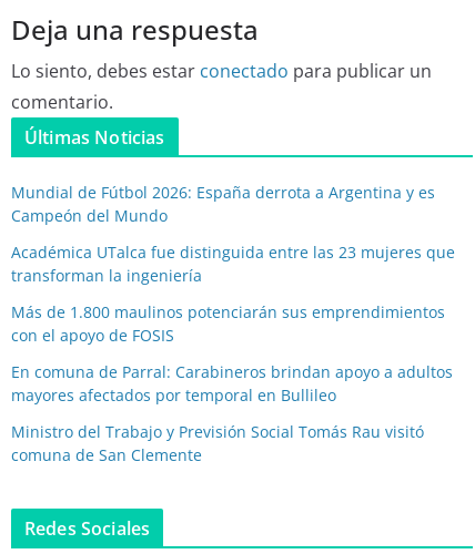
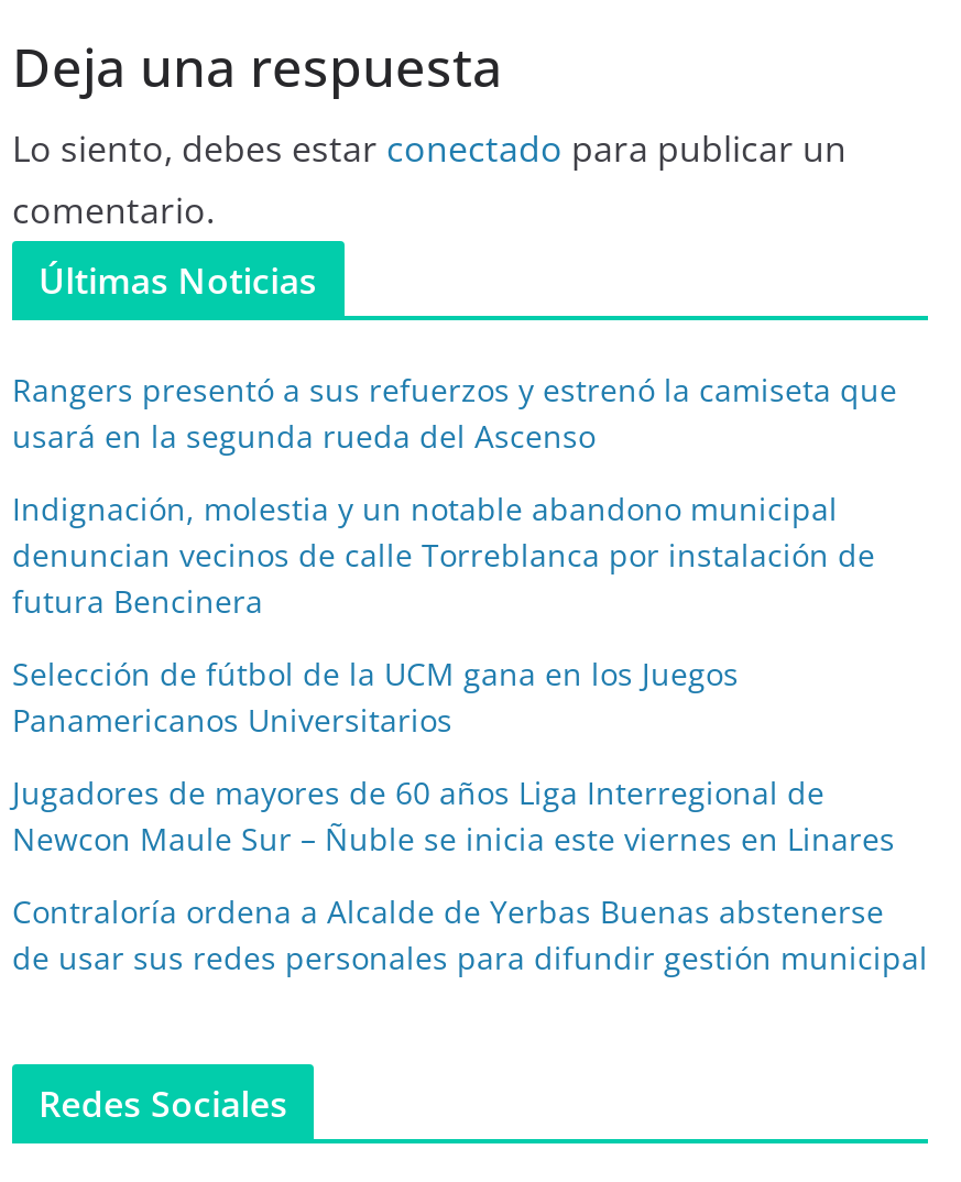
- Mundial de Fútbol 2026: España derrota a Argentina y es
- Campeón del Mundo
+ Rangers presentó a sus refuerzos y estrenó la camiseta que
+ usará en la segunda rueda del Ascenso

- Académica UTalca fue distinguida entre las 23 mujeres que
- transforman la ingeniería
+ Indignación, molestia y un notable abandono municipal
+ denuncian vecinos de calle Torreblanca por instalación de
+ futura Bencinera

- Más de 1.800 maulinos potenciarán sus emprendimientos
- con el apoyo de FOSIS
+ Selección de fútbol de la UCM gana en los Juegos
+ Panamericanos Universitarios

- En comuna de Parral: Carabineros brindan apoyo a adultos
- mayores afectados por temporal en Bullileo
+ Jugadores de mayores de 60 años Liga Interregional de
+ Newcon Maule Sur – Ñuble se inicia este viernes en Linares

- Ministro del Trabajo y Previsión Social Tomás Rau visitó
- comuna de San Clemente
+ Contraloría ordena a Alcalde de Yerbas Buenas abstenerse
+ de usar sus redes personales para difundir gestión municipal
